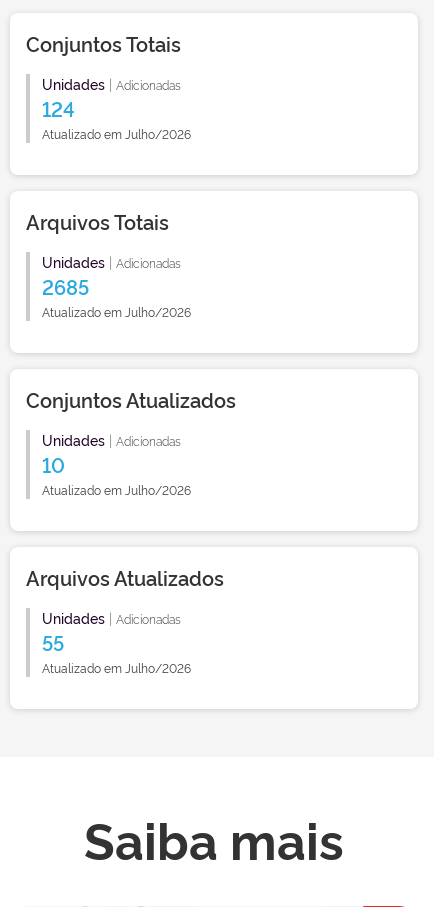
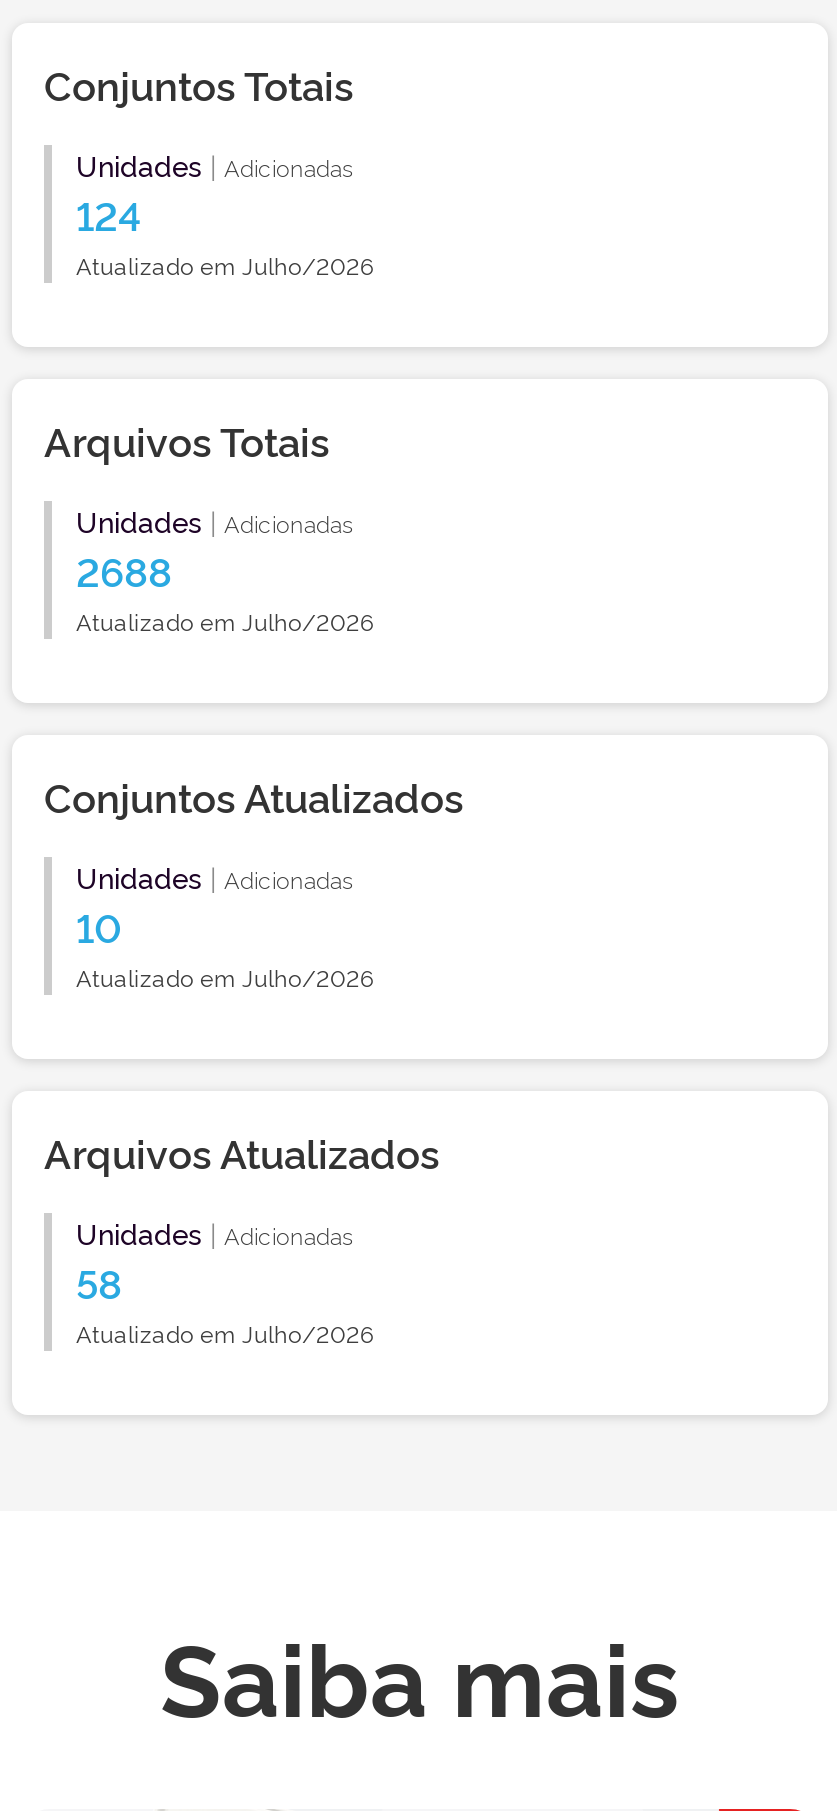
- 2685
+ 2688

- 55
+ 58
